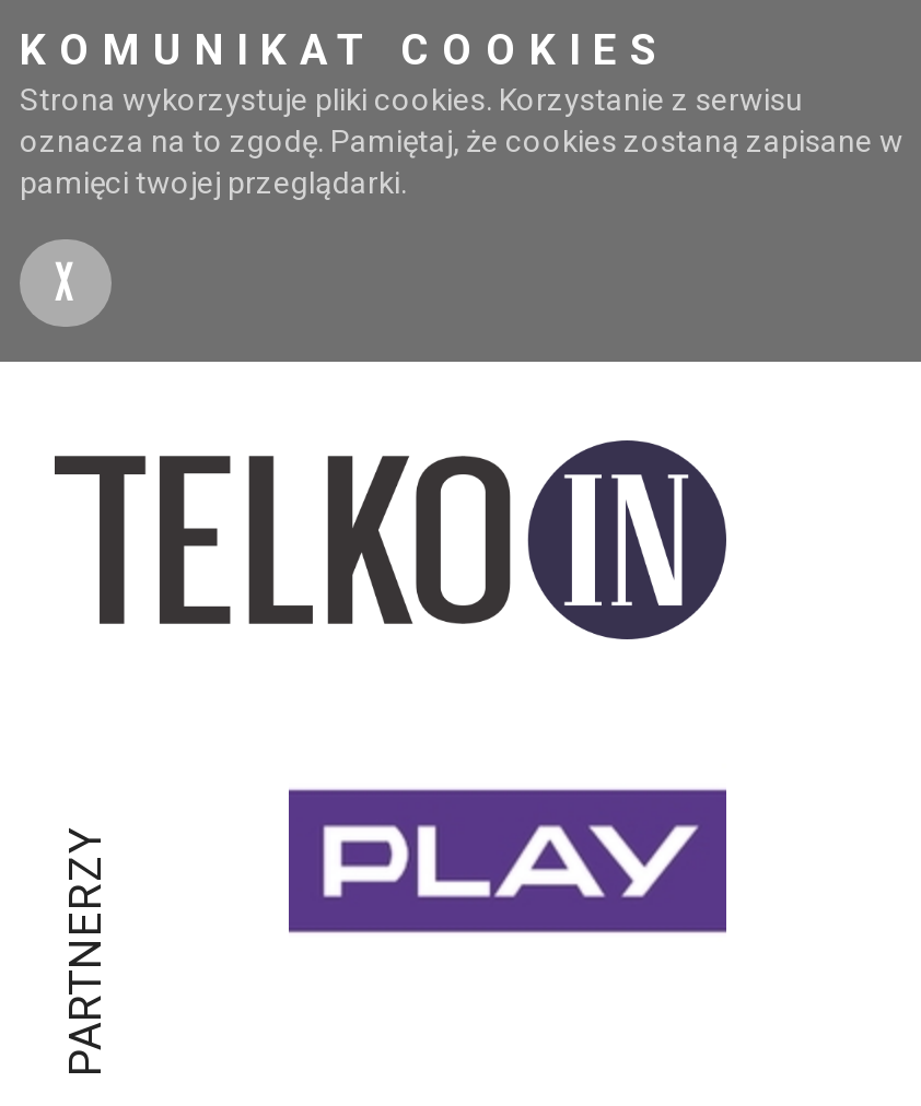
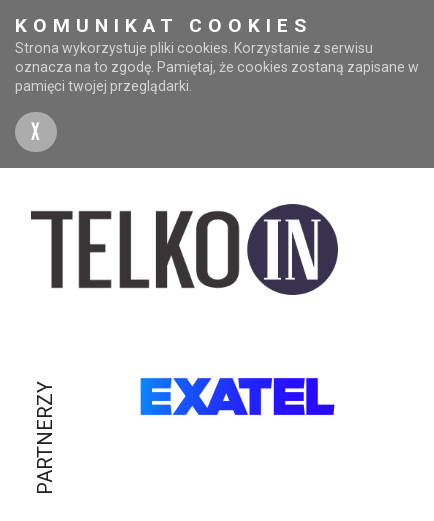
- [image]
+ [image]
